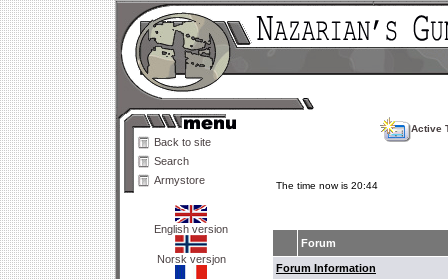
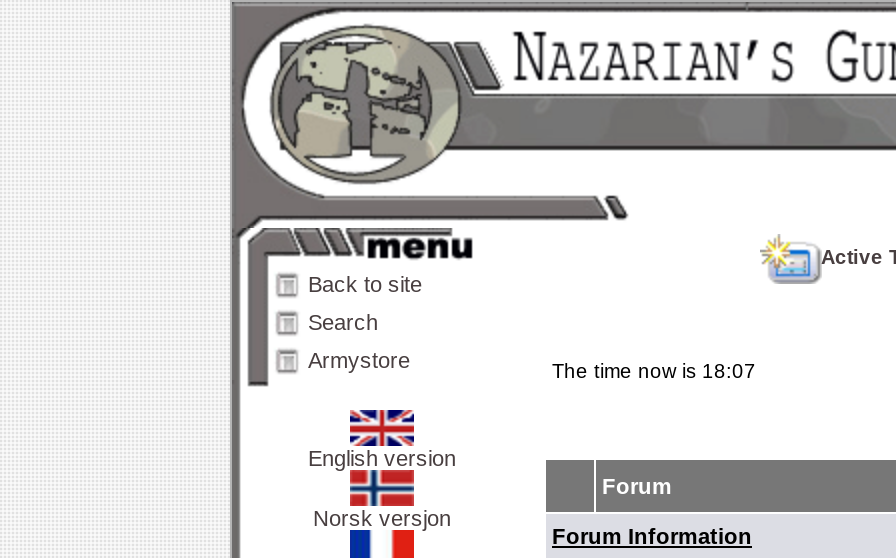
- The time now is 20:44
+ The time now is 18:07
